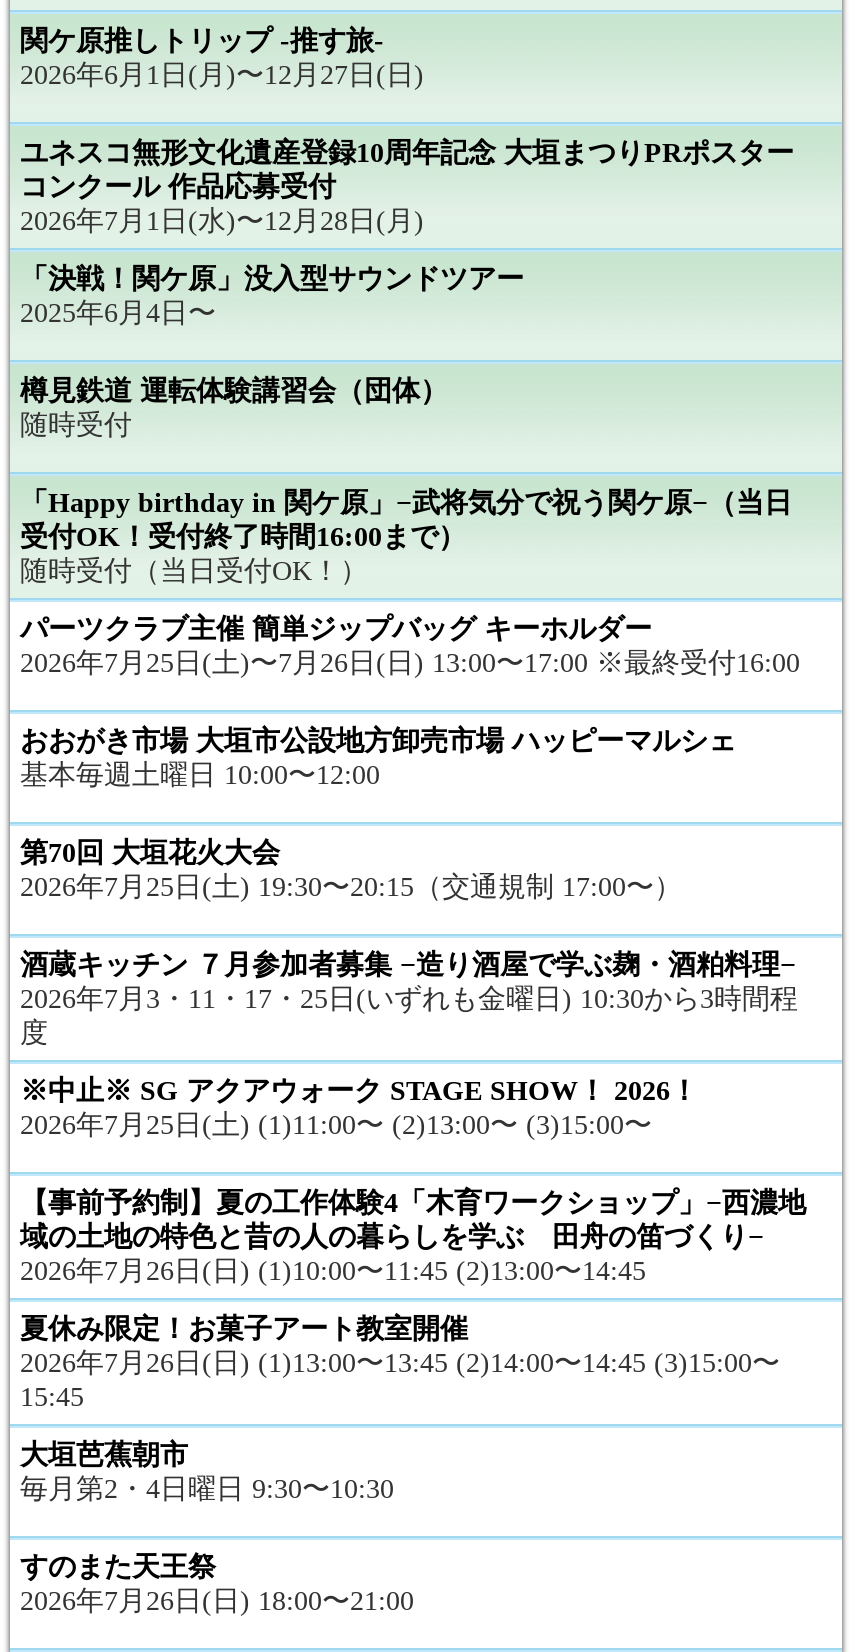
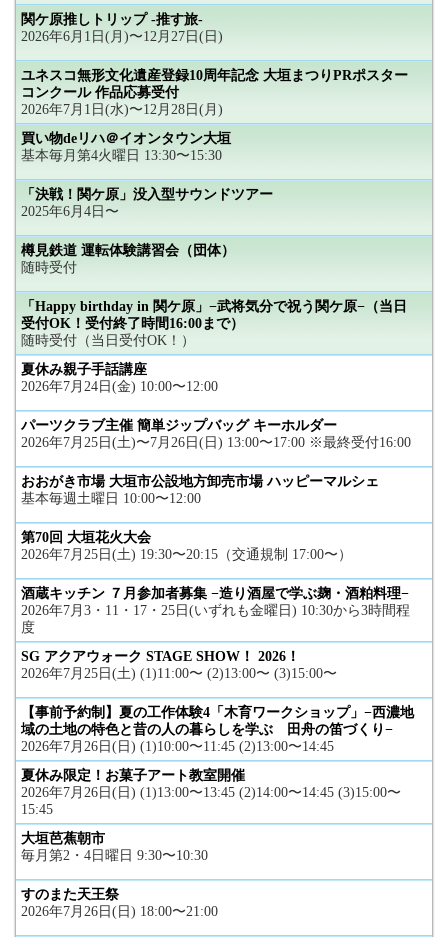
+ 買い物deリハ＠イオンタウン大垣
+ 基本毎月第4火曜日 13:30〜15:30

+ 夏休み親子手話講座
+ 2026年7月24日(金) 10:00〜12:00

- ※中止※ SG アクアウォーク STAGE SHOW！ 2026！
+ SG アクアウォーク STAGE SHOW！ 2026！
